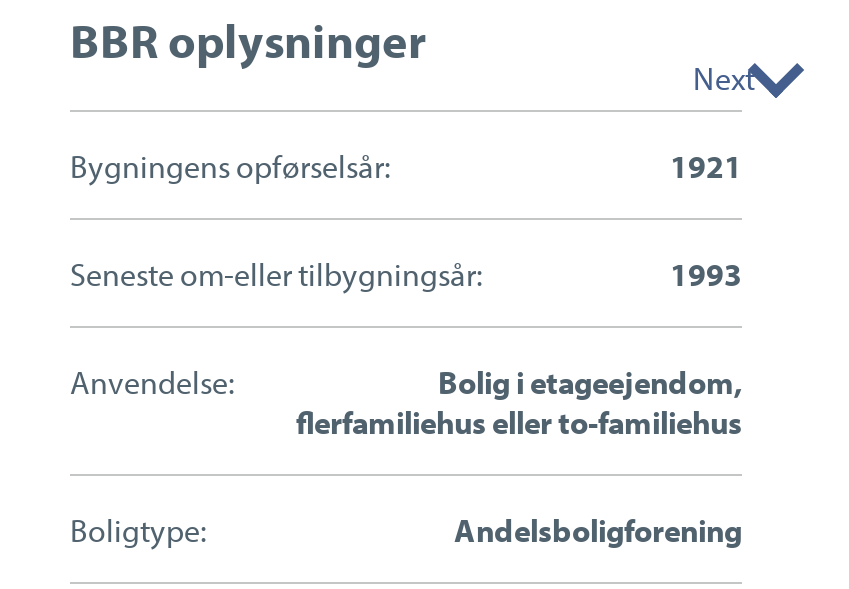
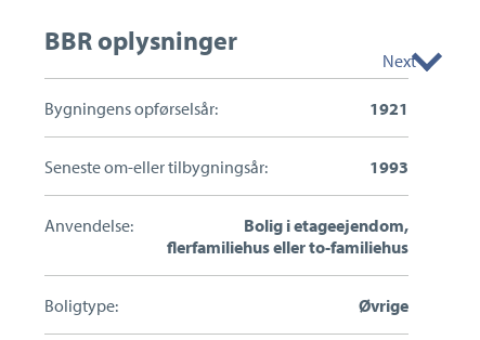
- Andelsboligforening
+ Øvrige
